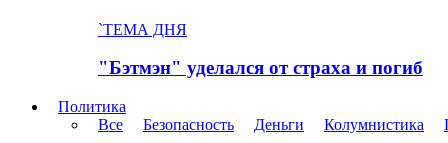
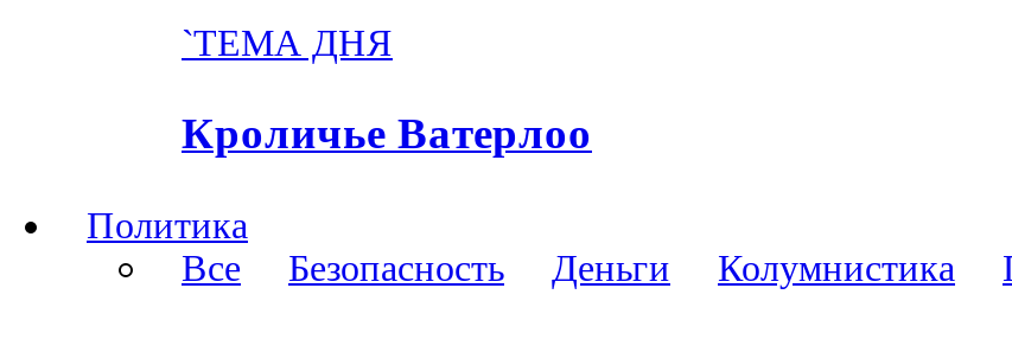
- "Бэтмэн" уделался от страха и погиб
+ Кроличье Ватерлоо
